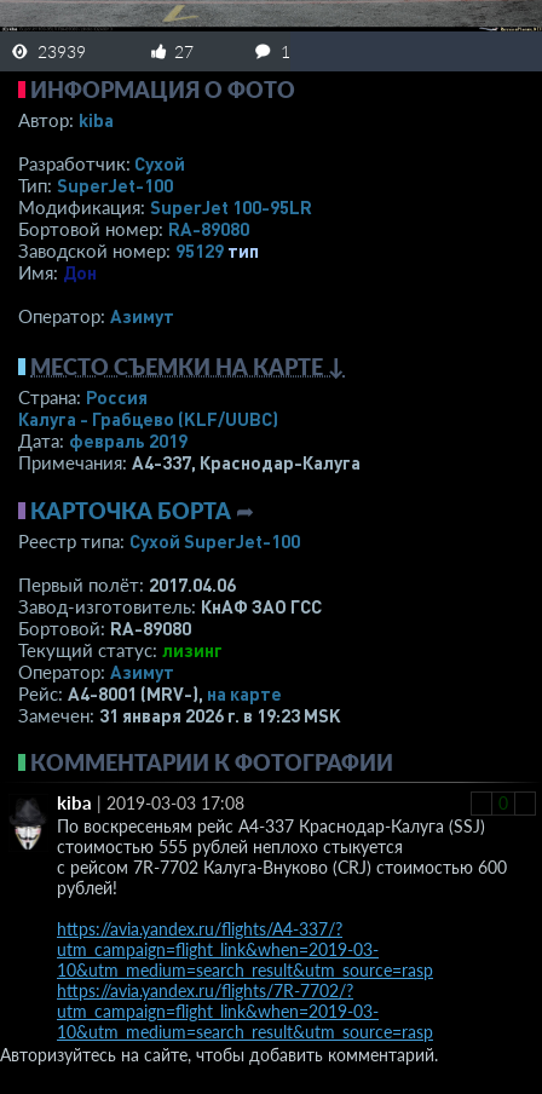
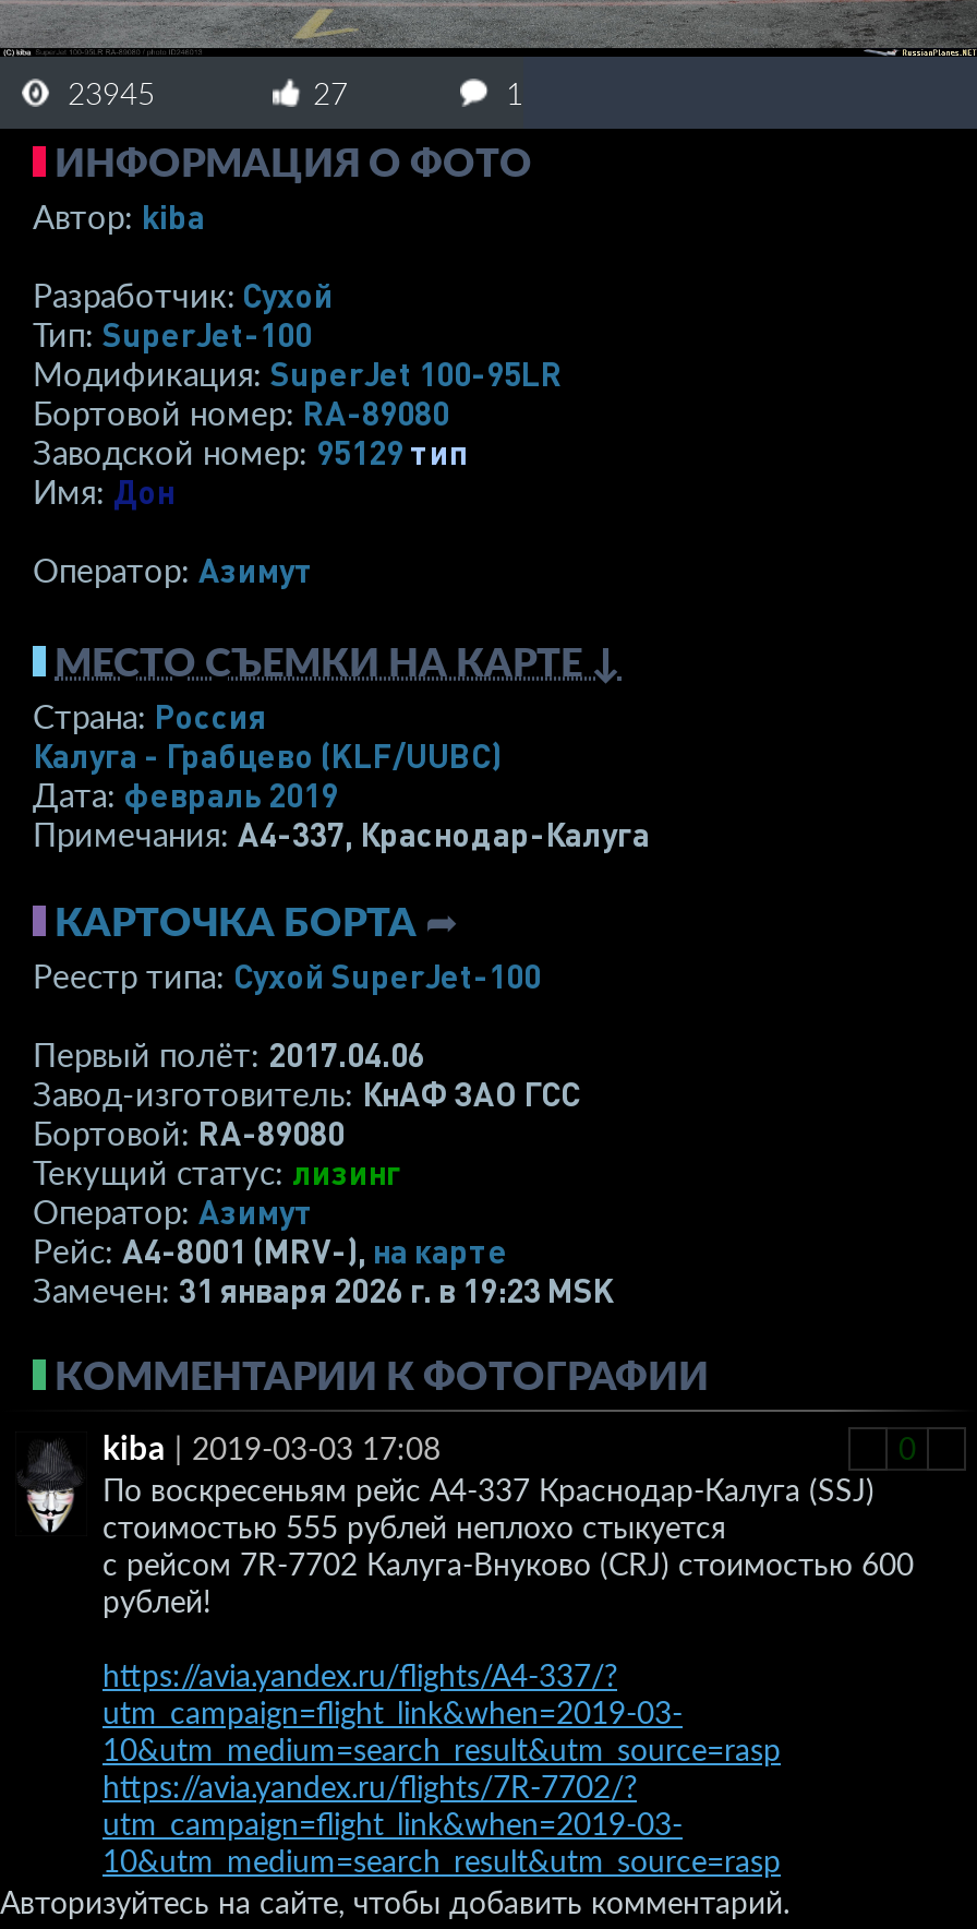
- 23939
+ 23945
